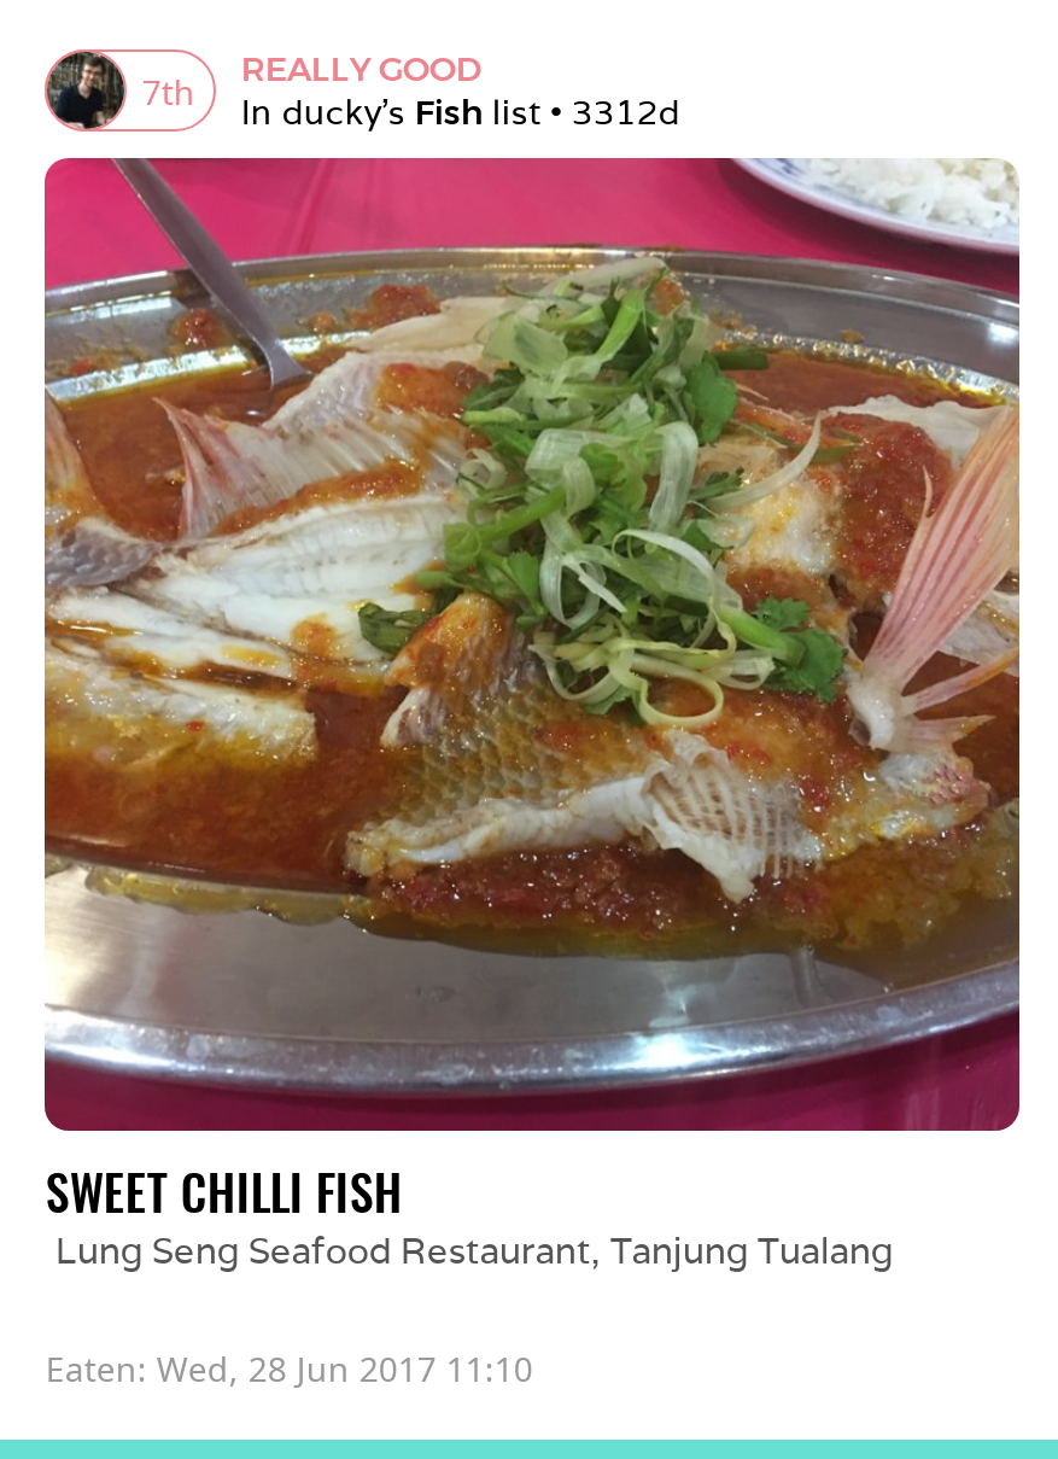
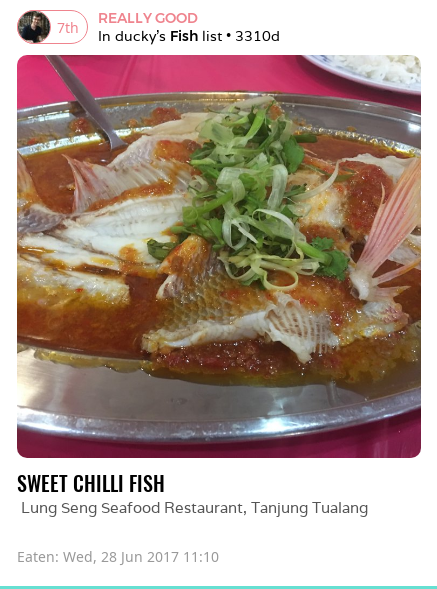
- In ducky's Fish list • 3312d
+ In ducky's Fish list • 3310d
